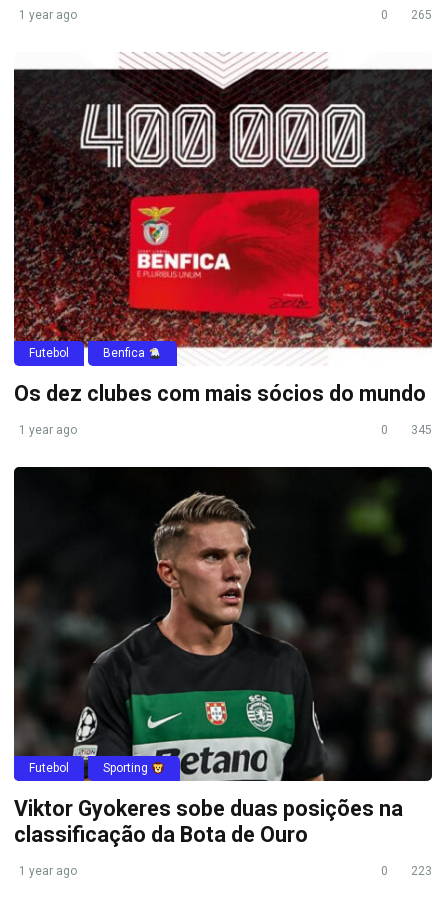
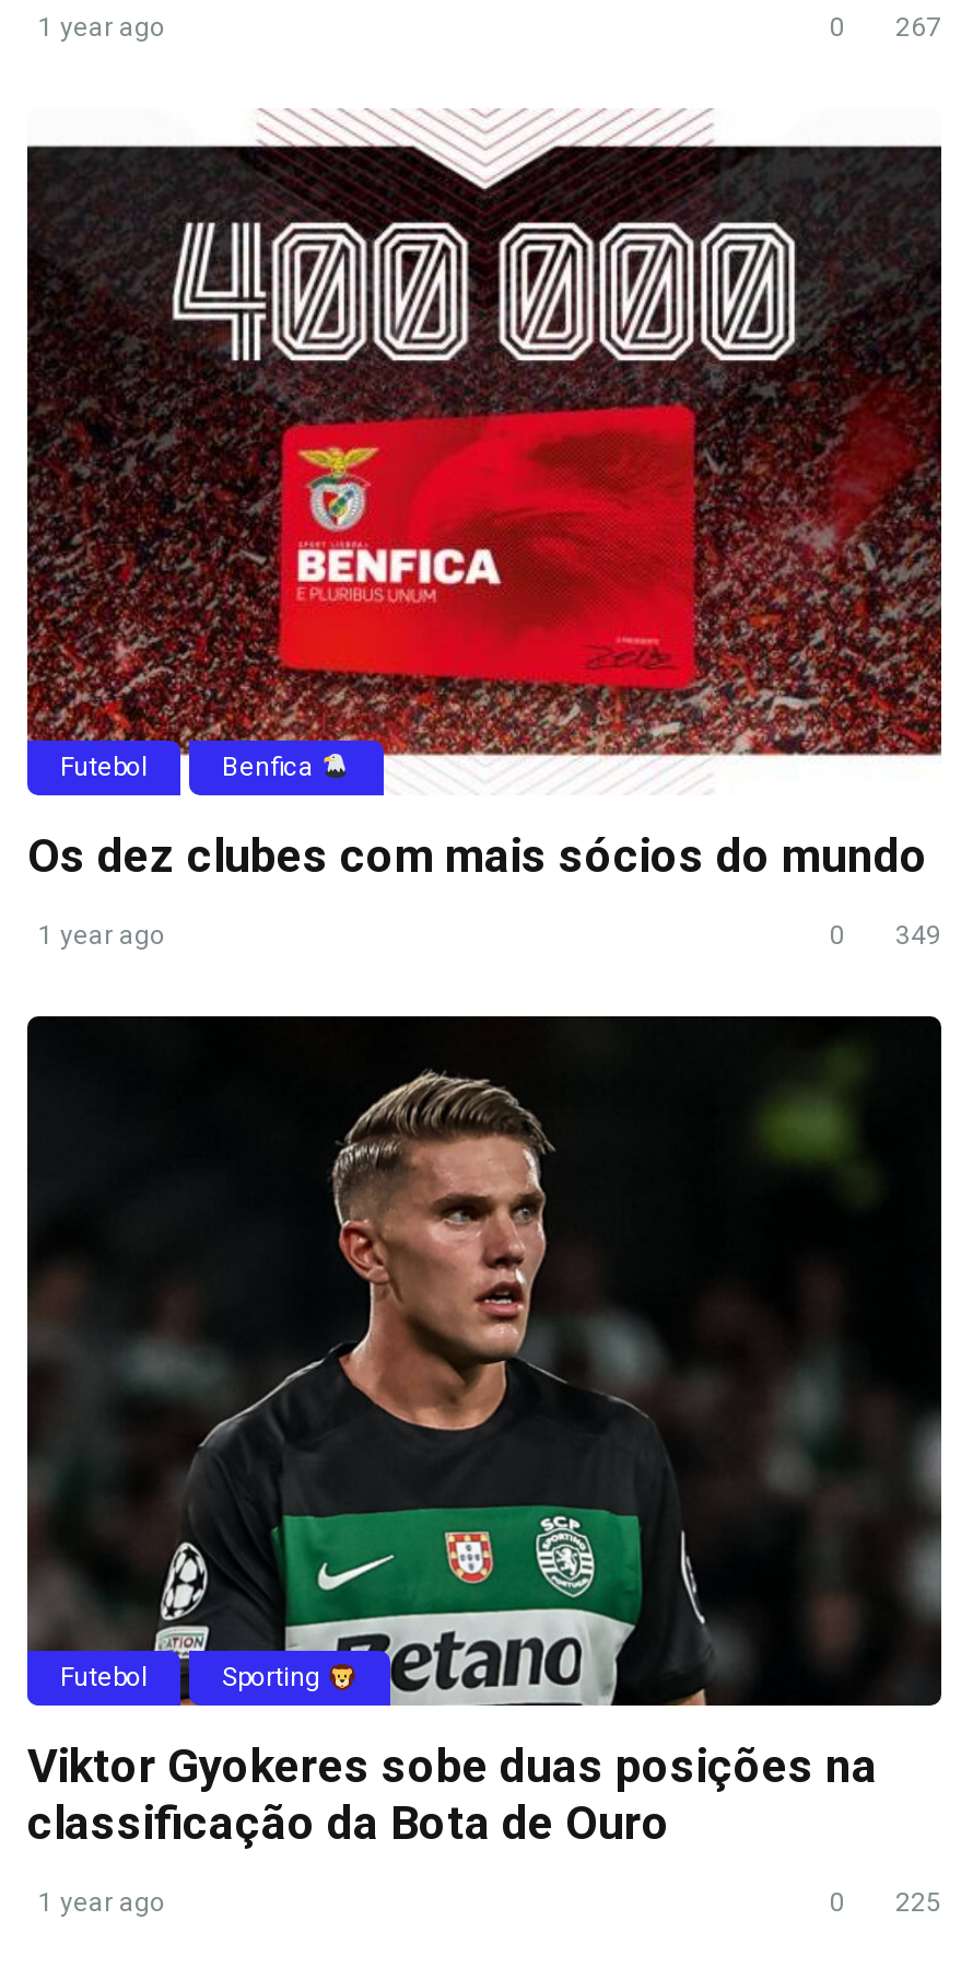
- 0 265
+ 0 267

- 0 345
+ 0 349

- 0 223
+ 0 225
